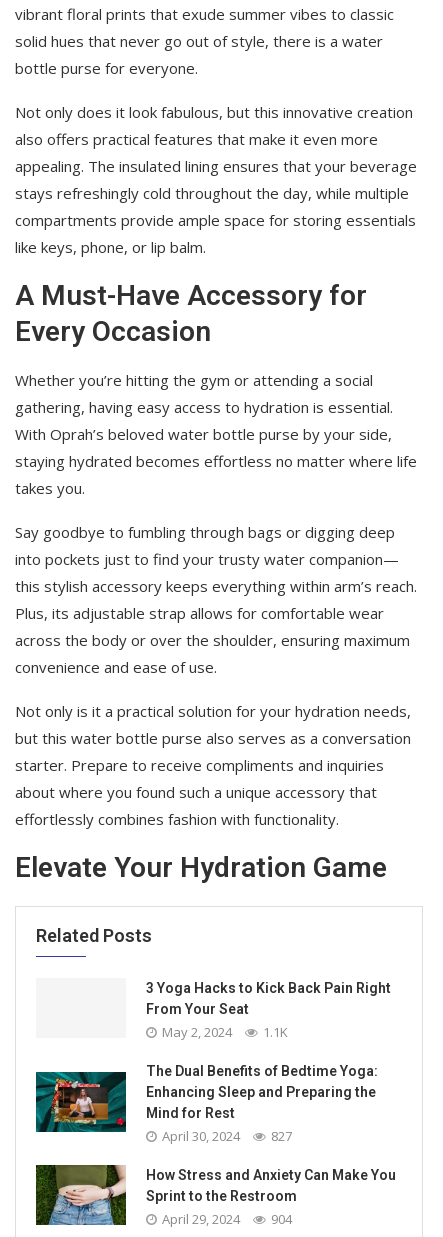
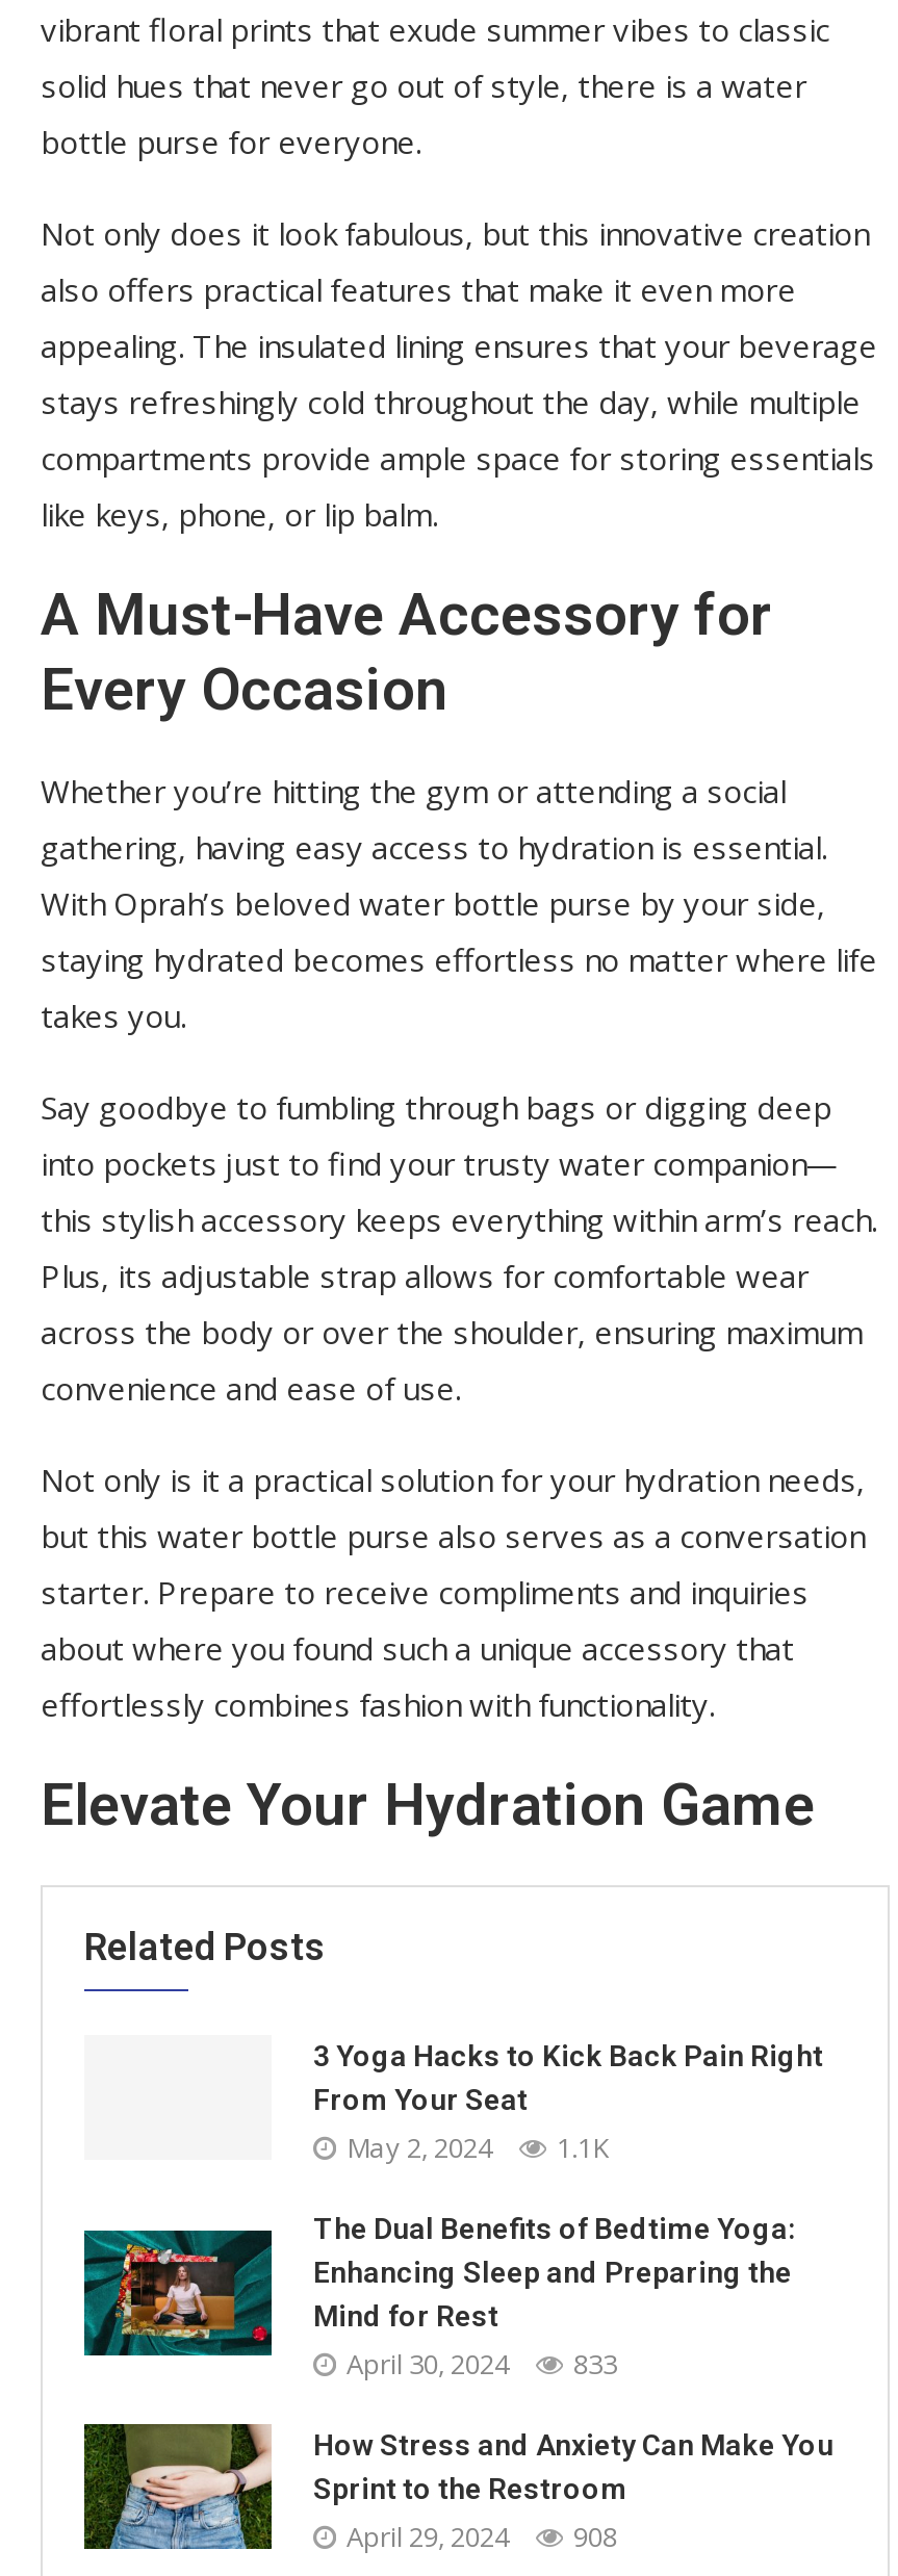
- April 30, 2024 827
+ April 30, 2024 833

- April 29, 2024 904
+ April 29, 2024 908
